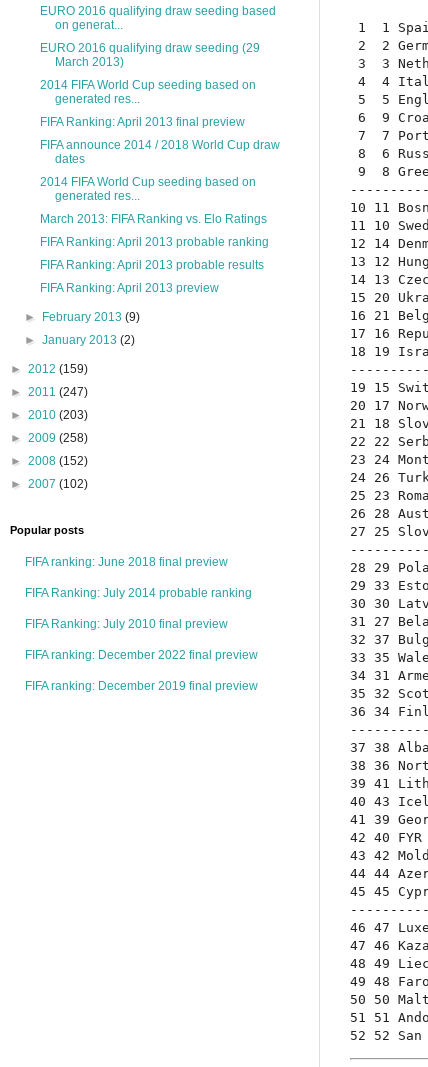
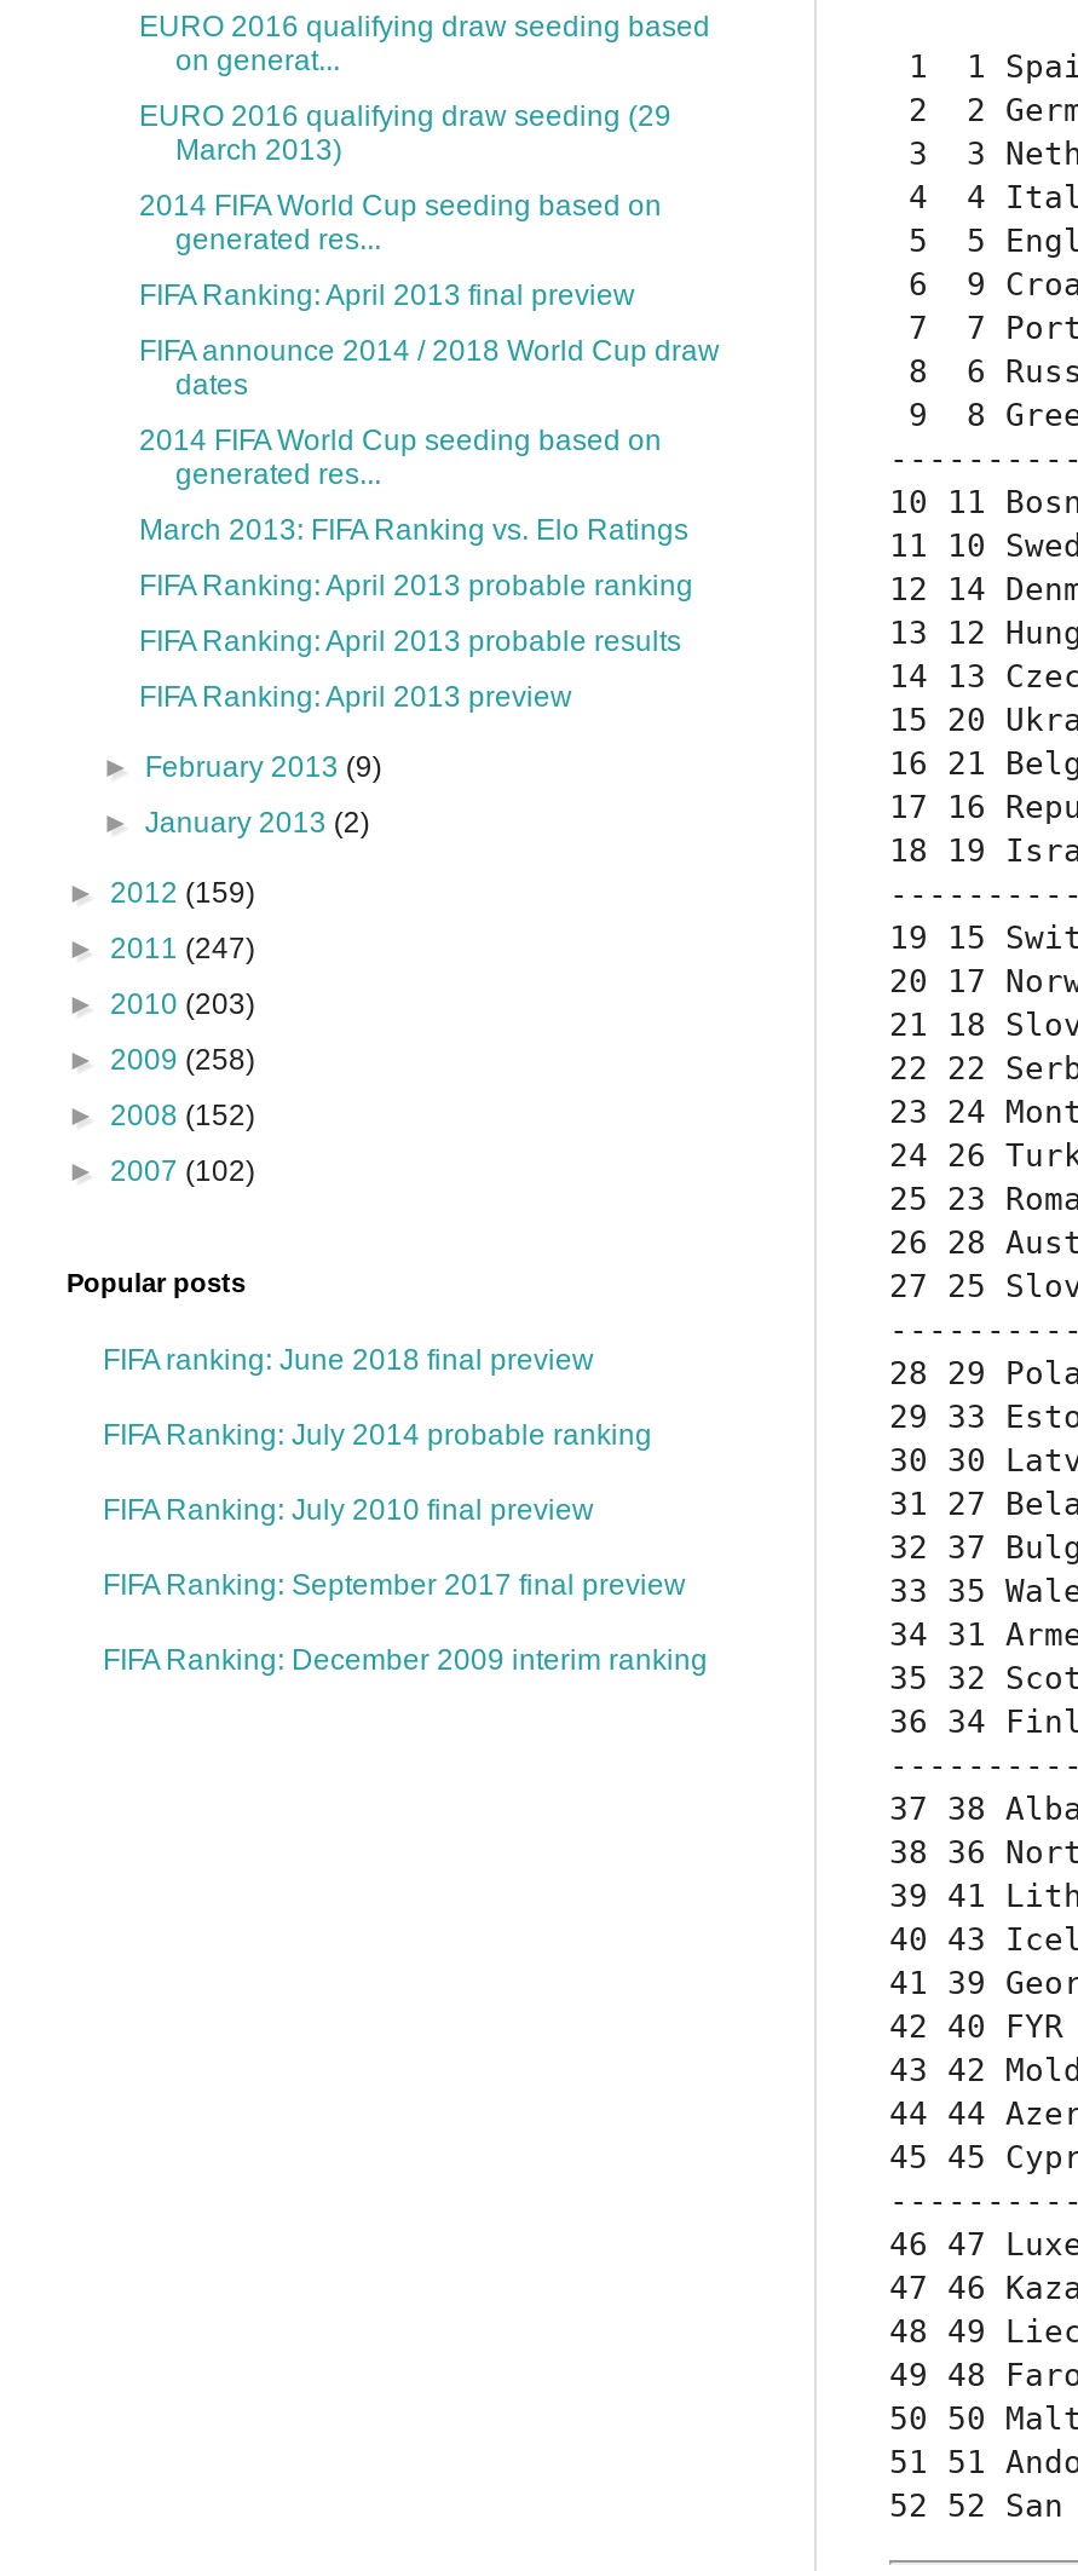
- FIFA ranking: December 2022 final preview
+ FIFA Ranking: September 2017 final preview

- FIFA ranking: December 2019 final preview
+ FIFA Ranking: December 2009 interim ranking
